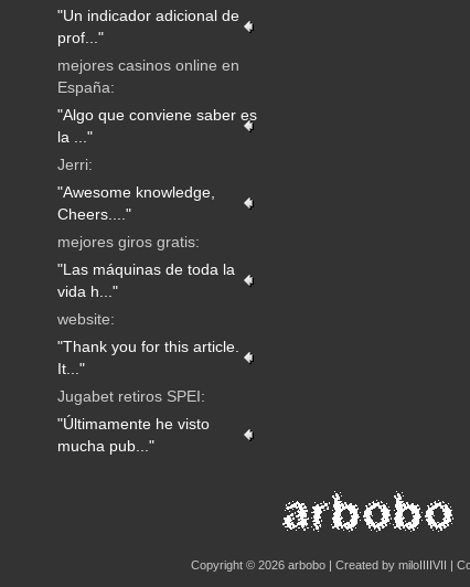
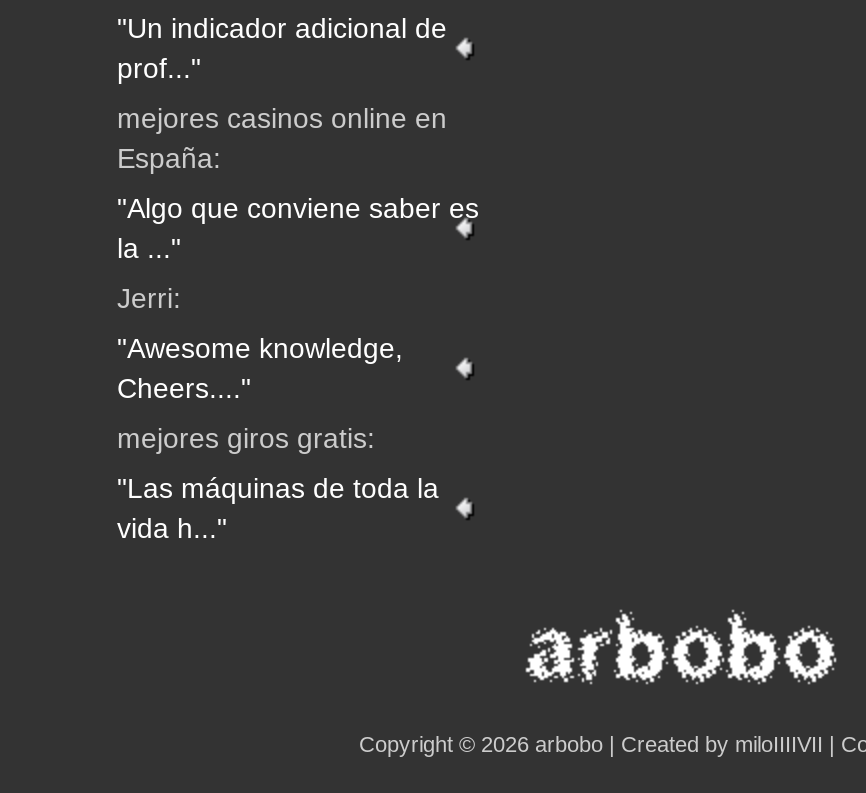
- website:
- "Thank you for this article.
- It..."
- Jugabet retiros SPEI:
- "Últimamente he visto
- mucha pub..."
